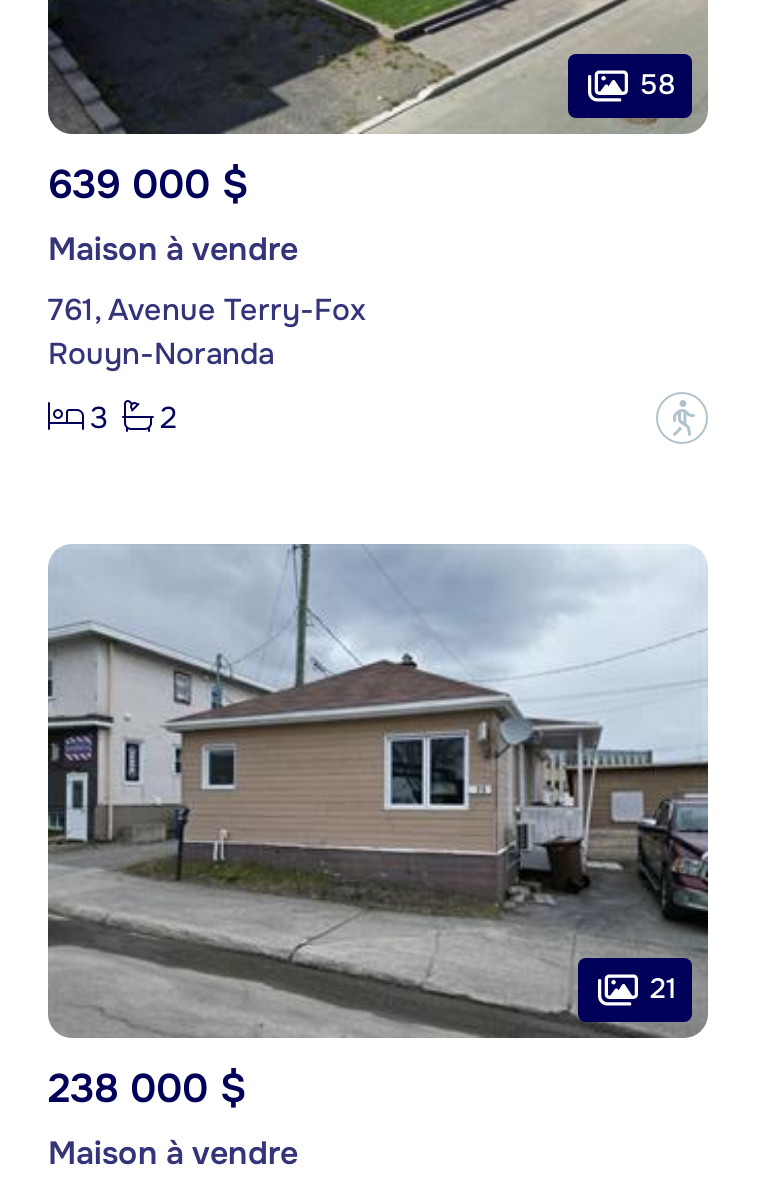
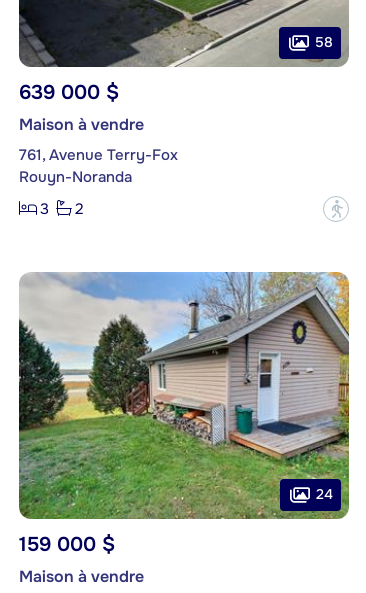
- [image]
- 21
+ [image]
+ 24

- 238 000 $
+ 159 000 $
